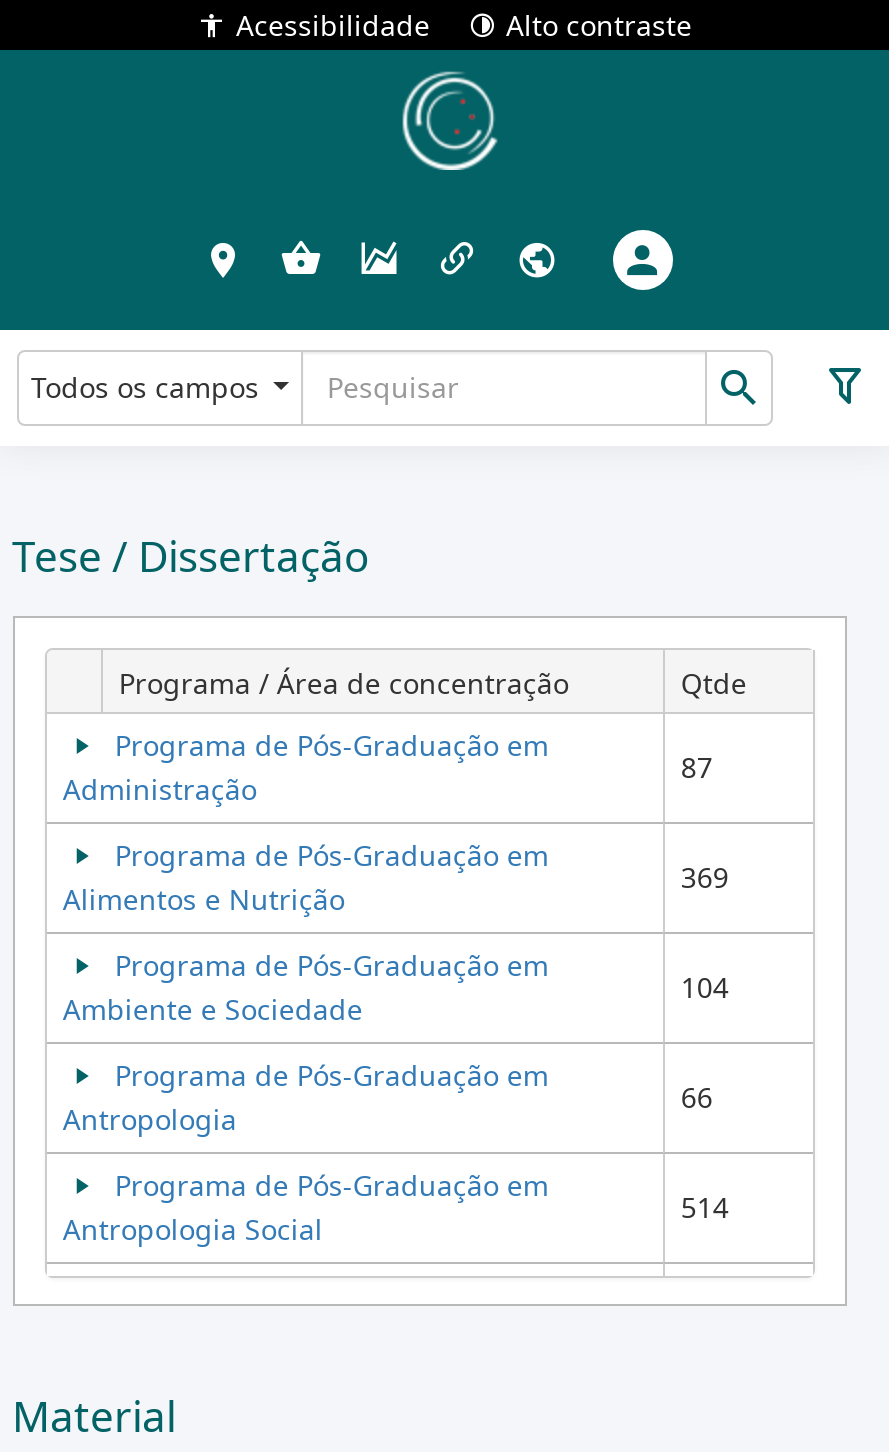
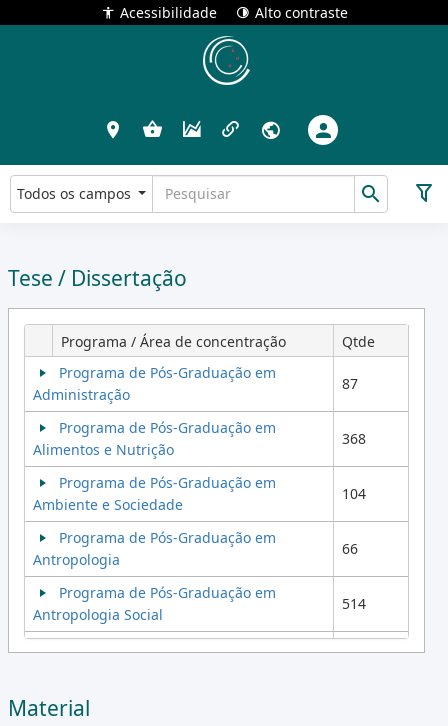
- 369
+ 368
